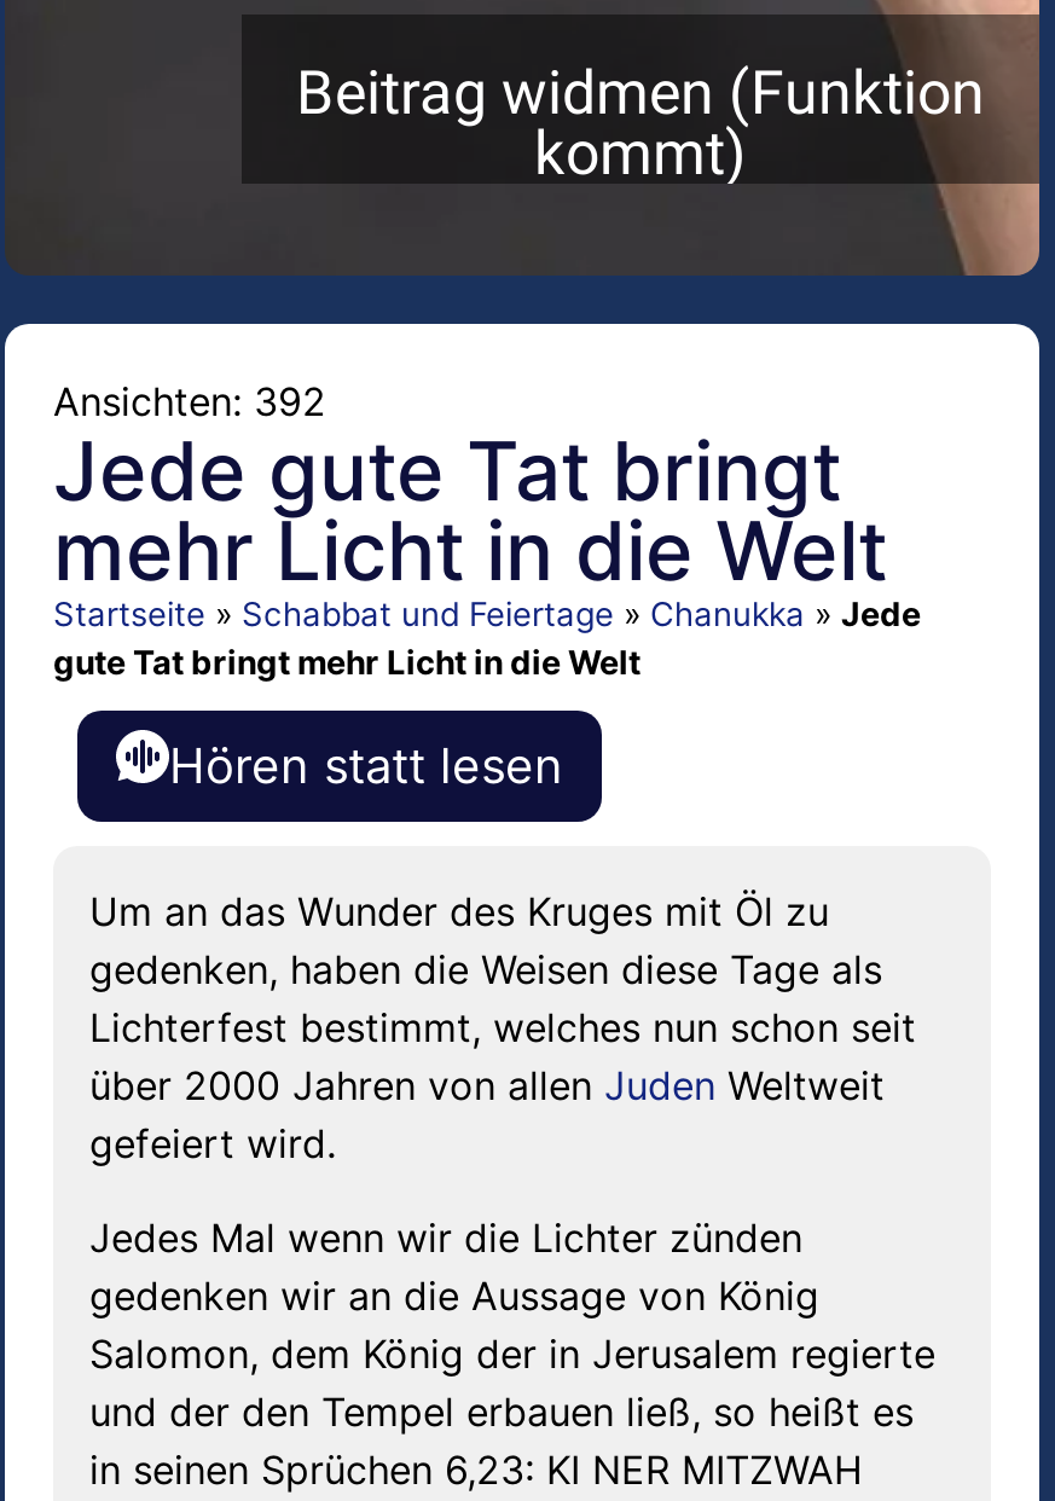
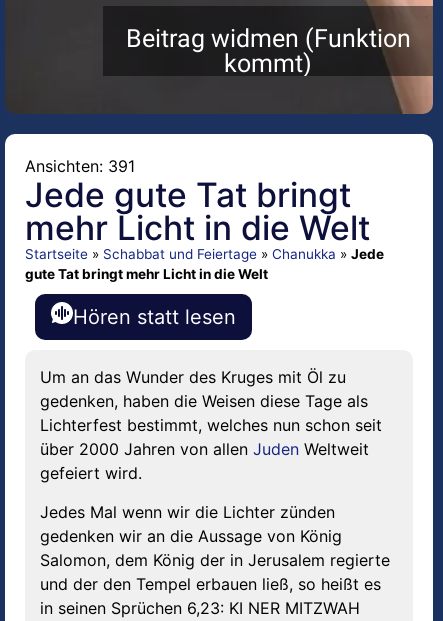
- Ansichten: 392
+ Ansichten: 391
